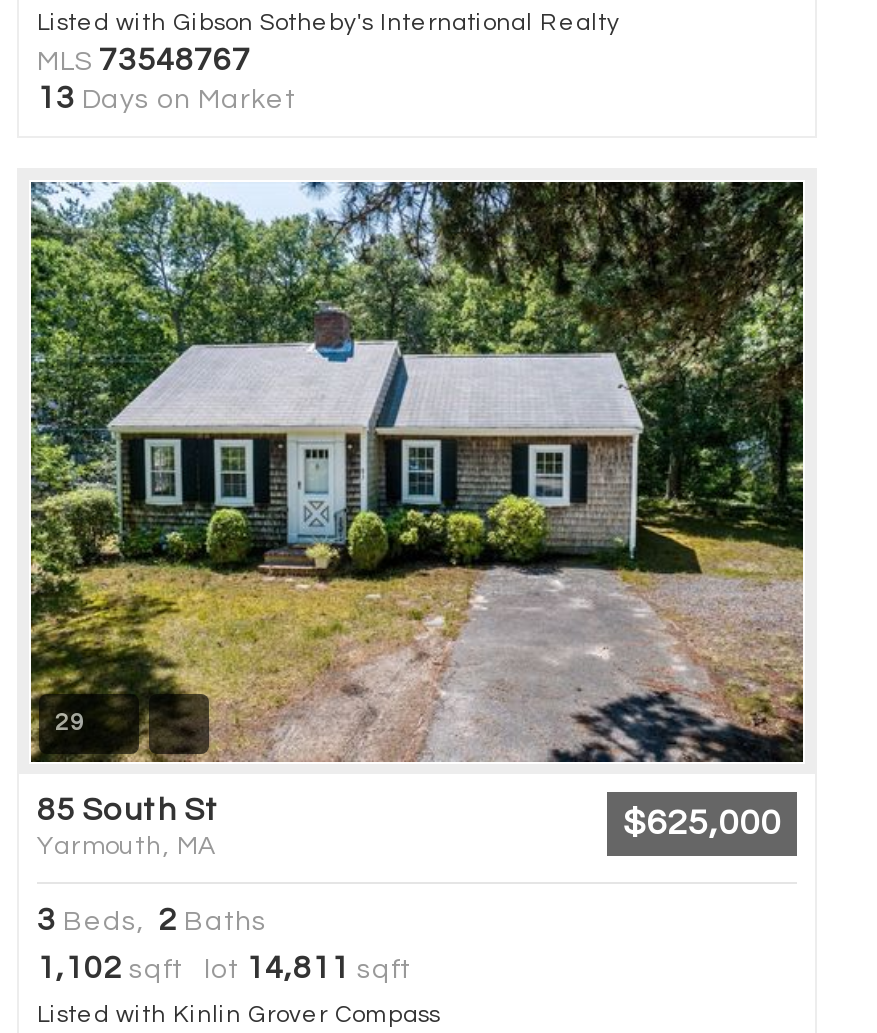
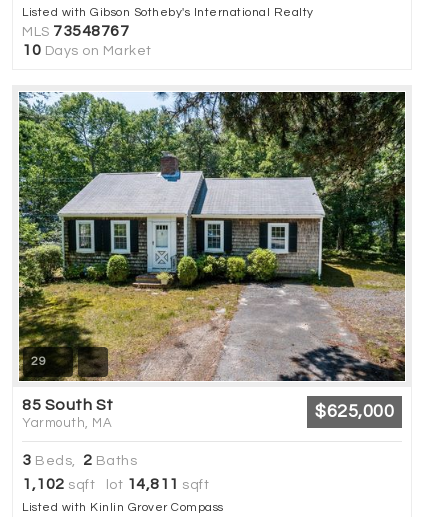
- 13 Days on Market
+ 10 Days on Market
